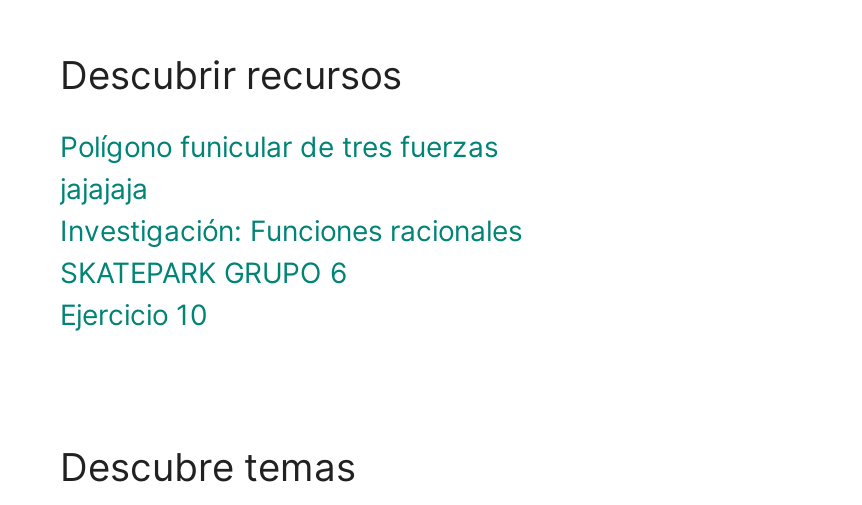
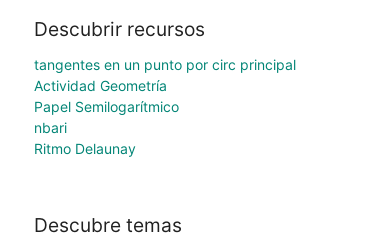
- Polígono funicular de tres fuerzas
- jajajaja
- Investigación: Funciones racionales
- SKATEPARK GRUPO 6
- Ejercicio 10
+ tangentes en un punto por circ principal
+ Actividad Geometría
+ Papel Semilogarítmico
+ nbari
+ Ritmo Delaunay
